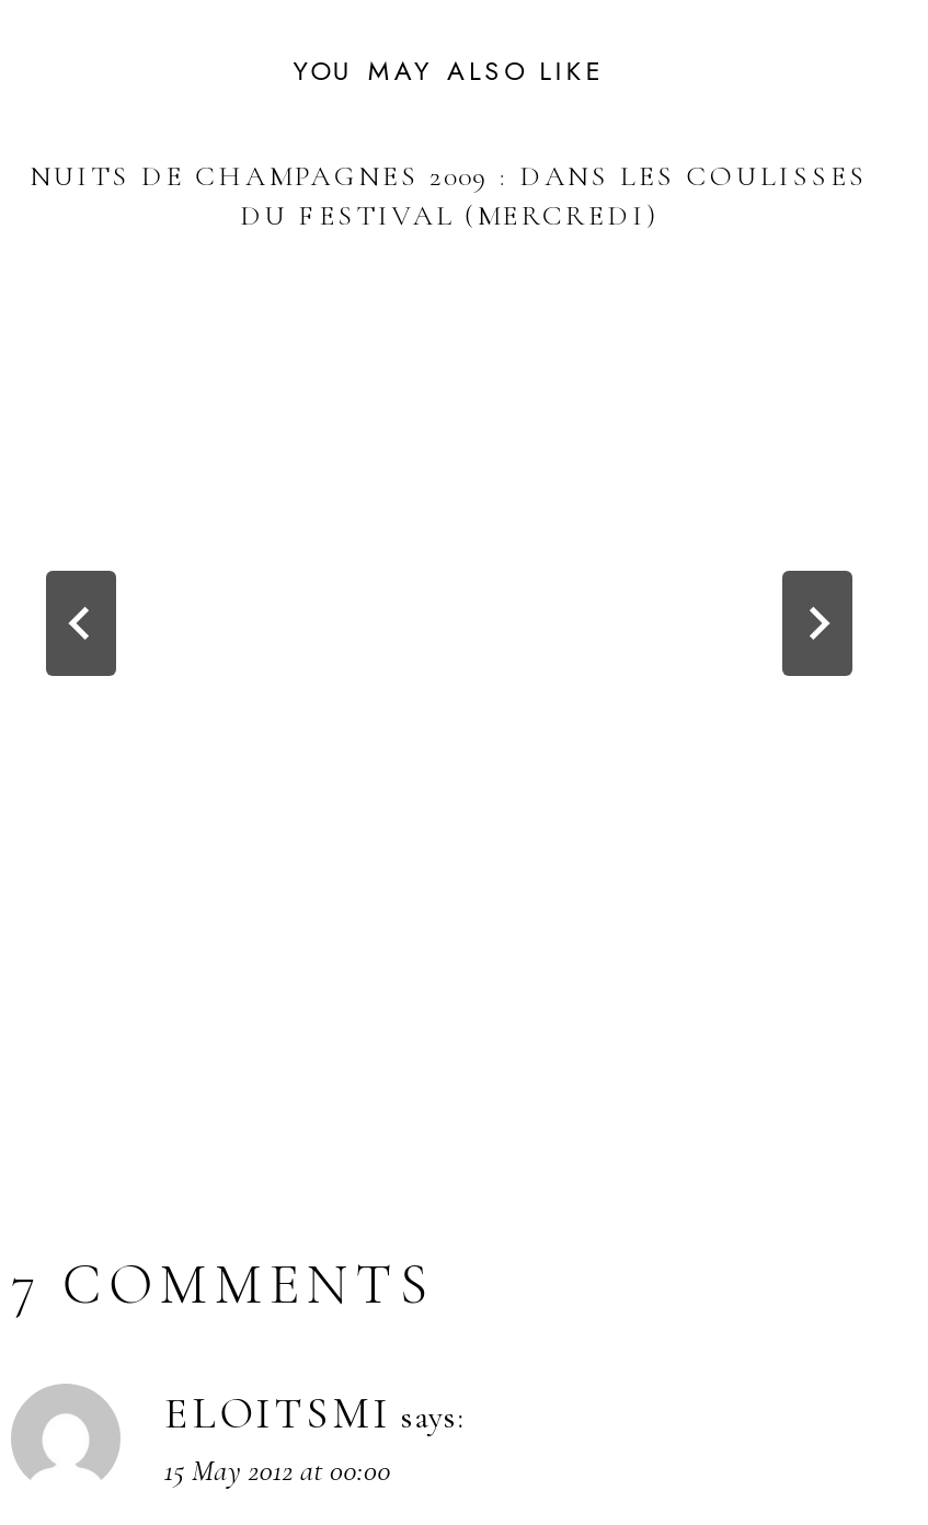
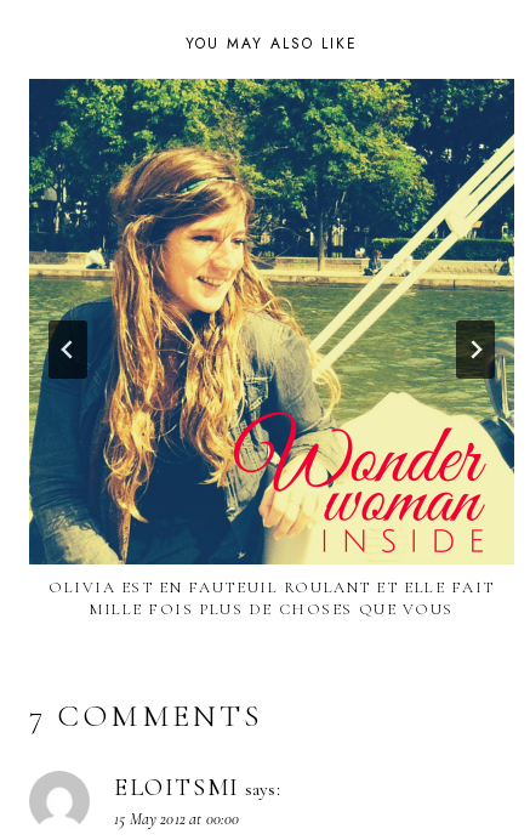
+ [image]

- NUITS DE CHAMPAGNES 2009 : DANS LES COULISSES
- DU FESTIVAL (MERCREDI)
+ OLIVIA EST EN FAUTEUIL ROULANT ET ELLE FAIT
+ MILLE FOIS PLUS DE CHOSES QUE VOUS
